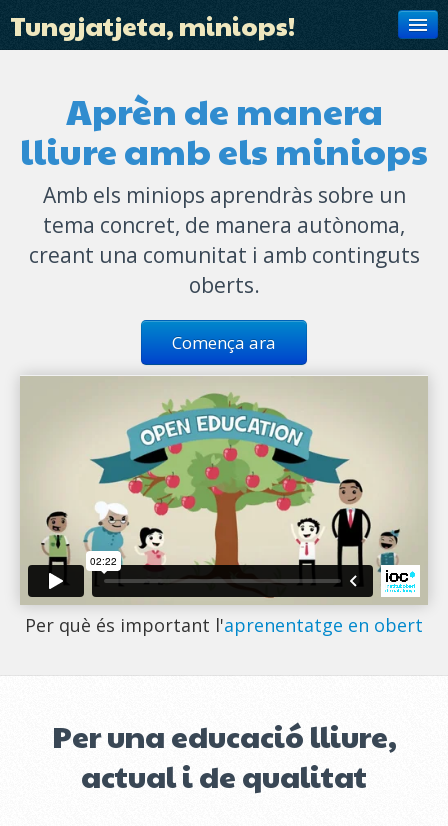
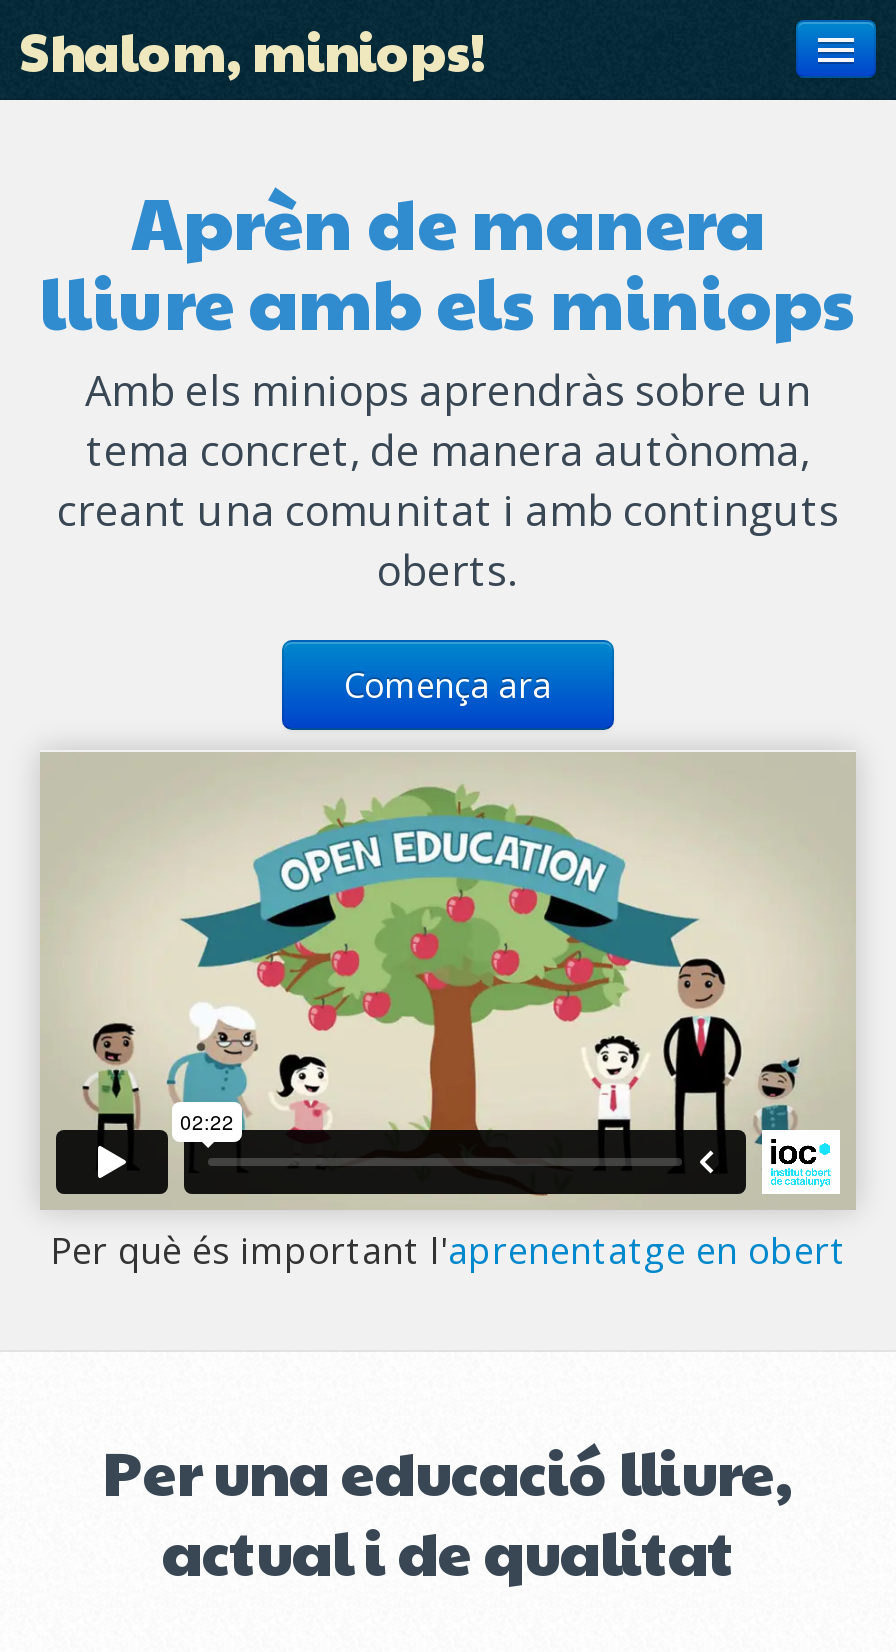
- Tungjatjeta, miniops!
+ Shalom, miniops!
